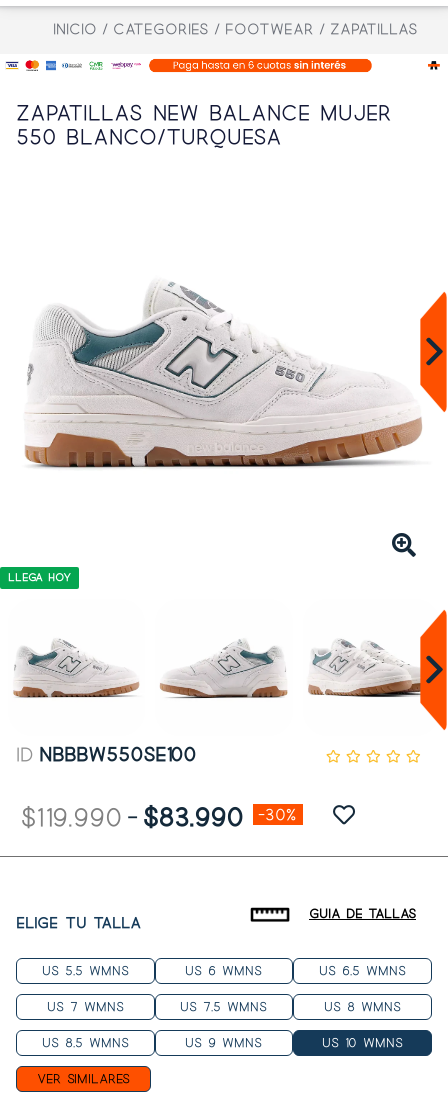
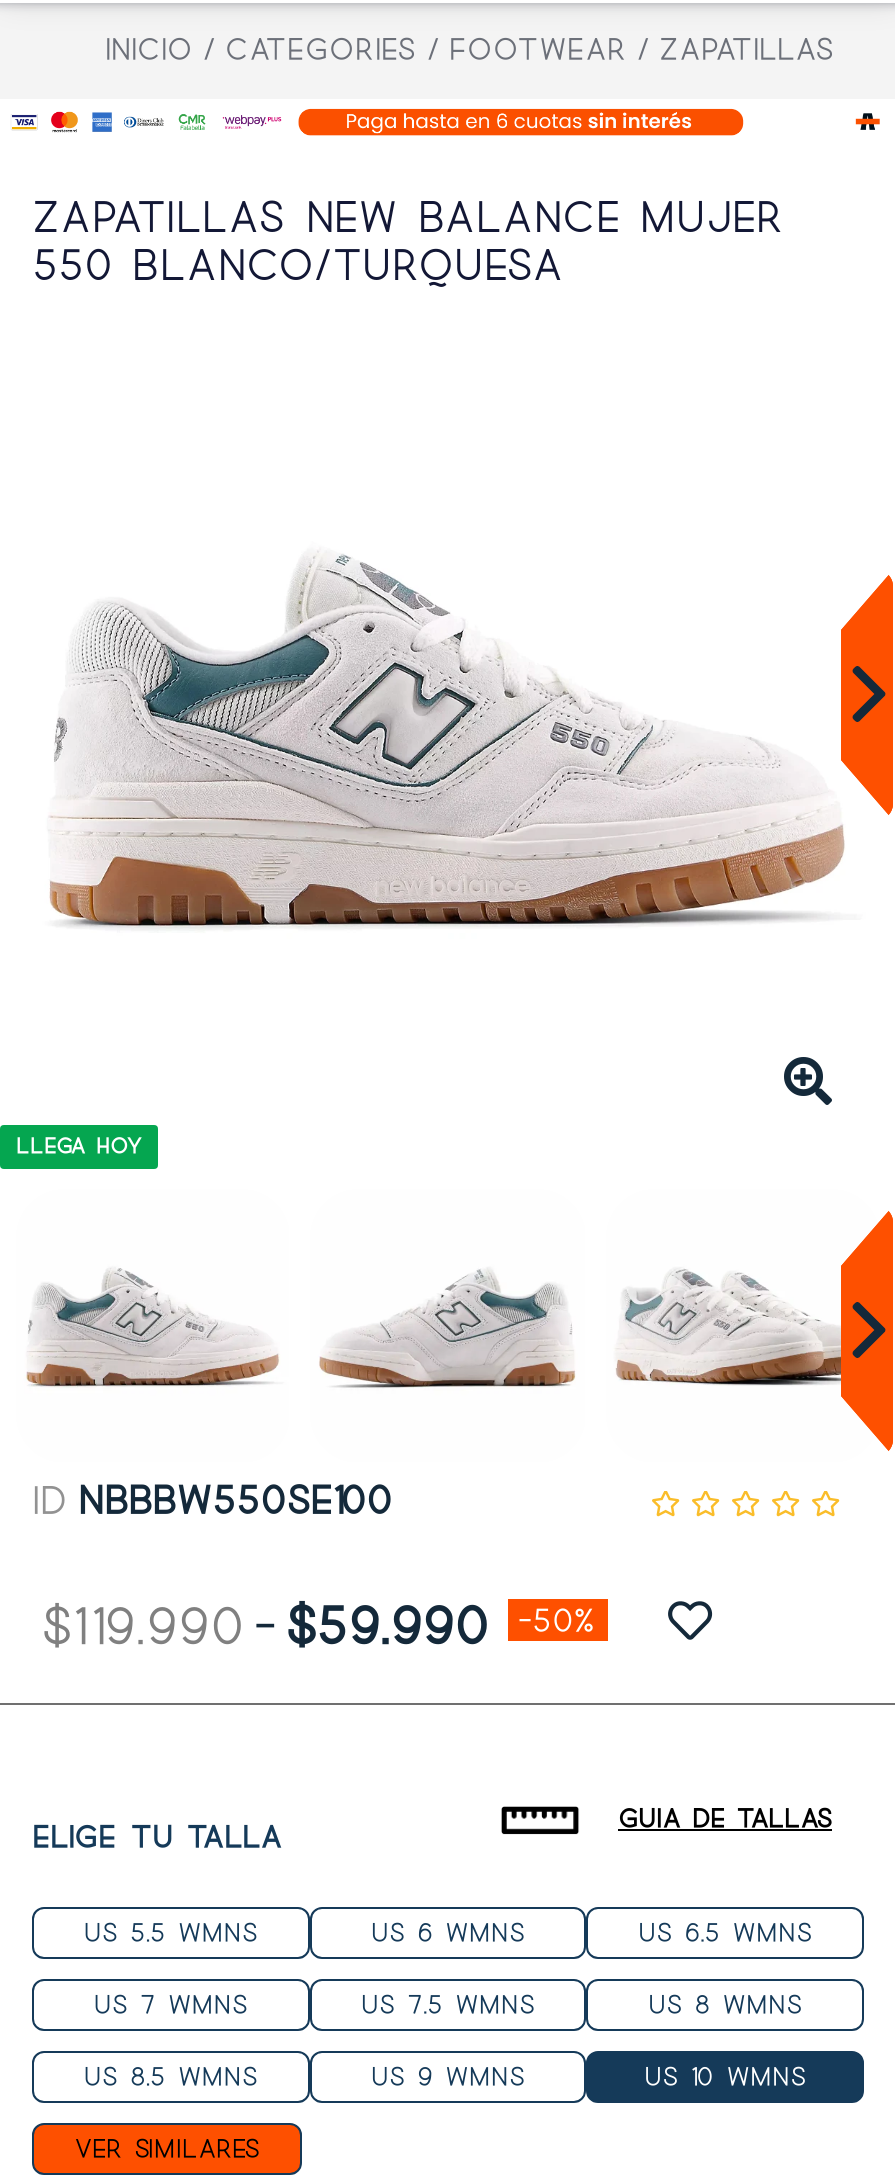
- $119.990 - $83.990
+ $119.990 - $59.990

- -30%
+ -50%
